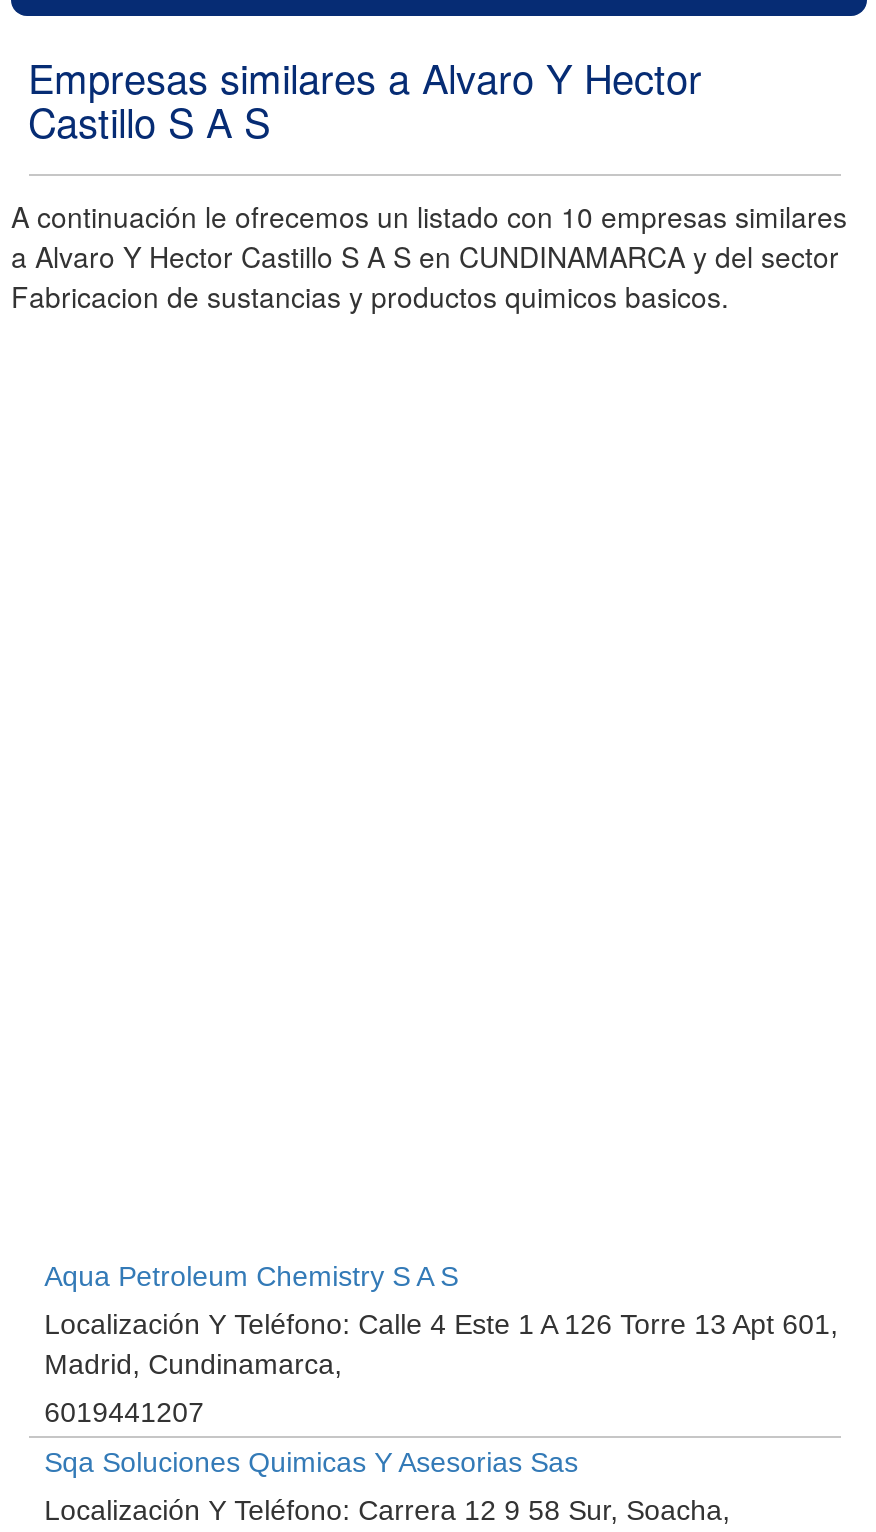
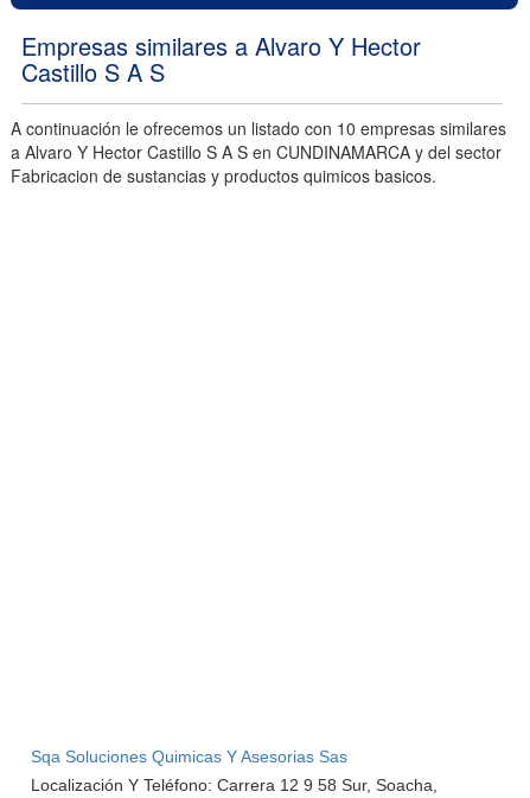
- Aqua Petroleum Chemistry S A S
- Localización Y Teléfono: Calle 4 Este 1 A 126 Torre 13 Apt 601,
- Madrid, Cundinamarca
- 6019441207
